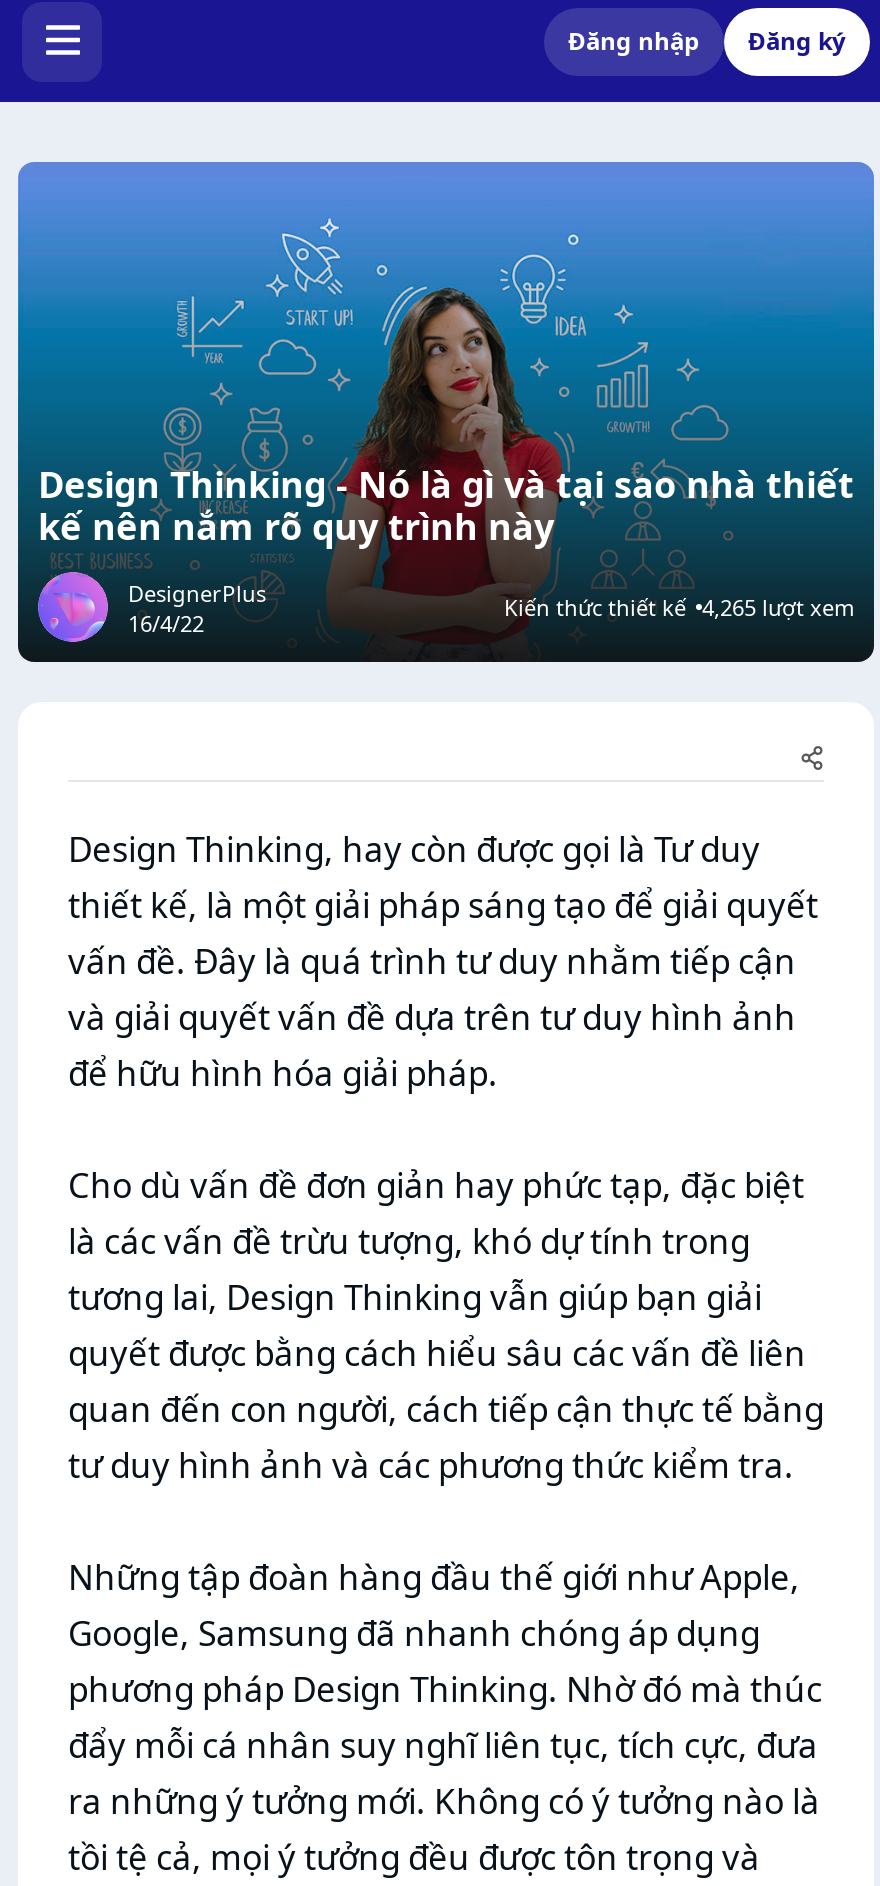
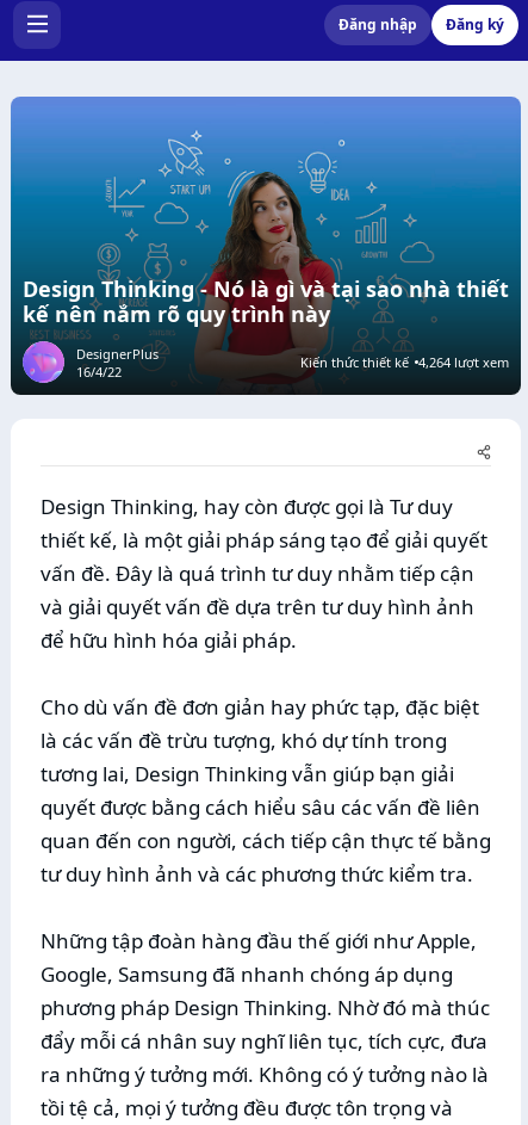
- Kiến thức thiết kế 4,265 lượt xem
+ Kiến thức thiết kế 4,264 lượt xem
